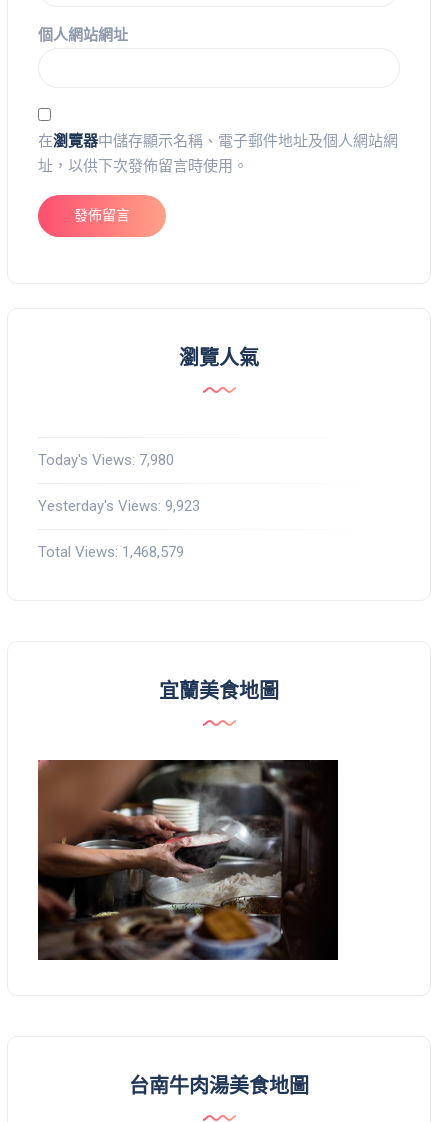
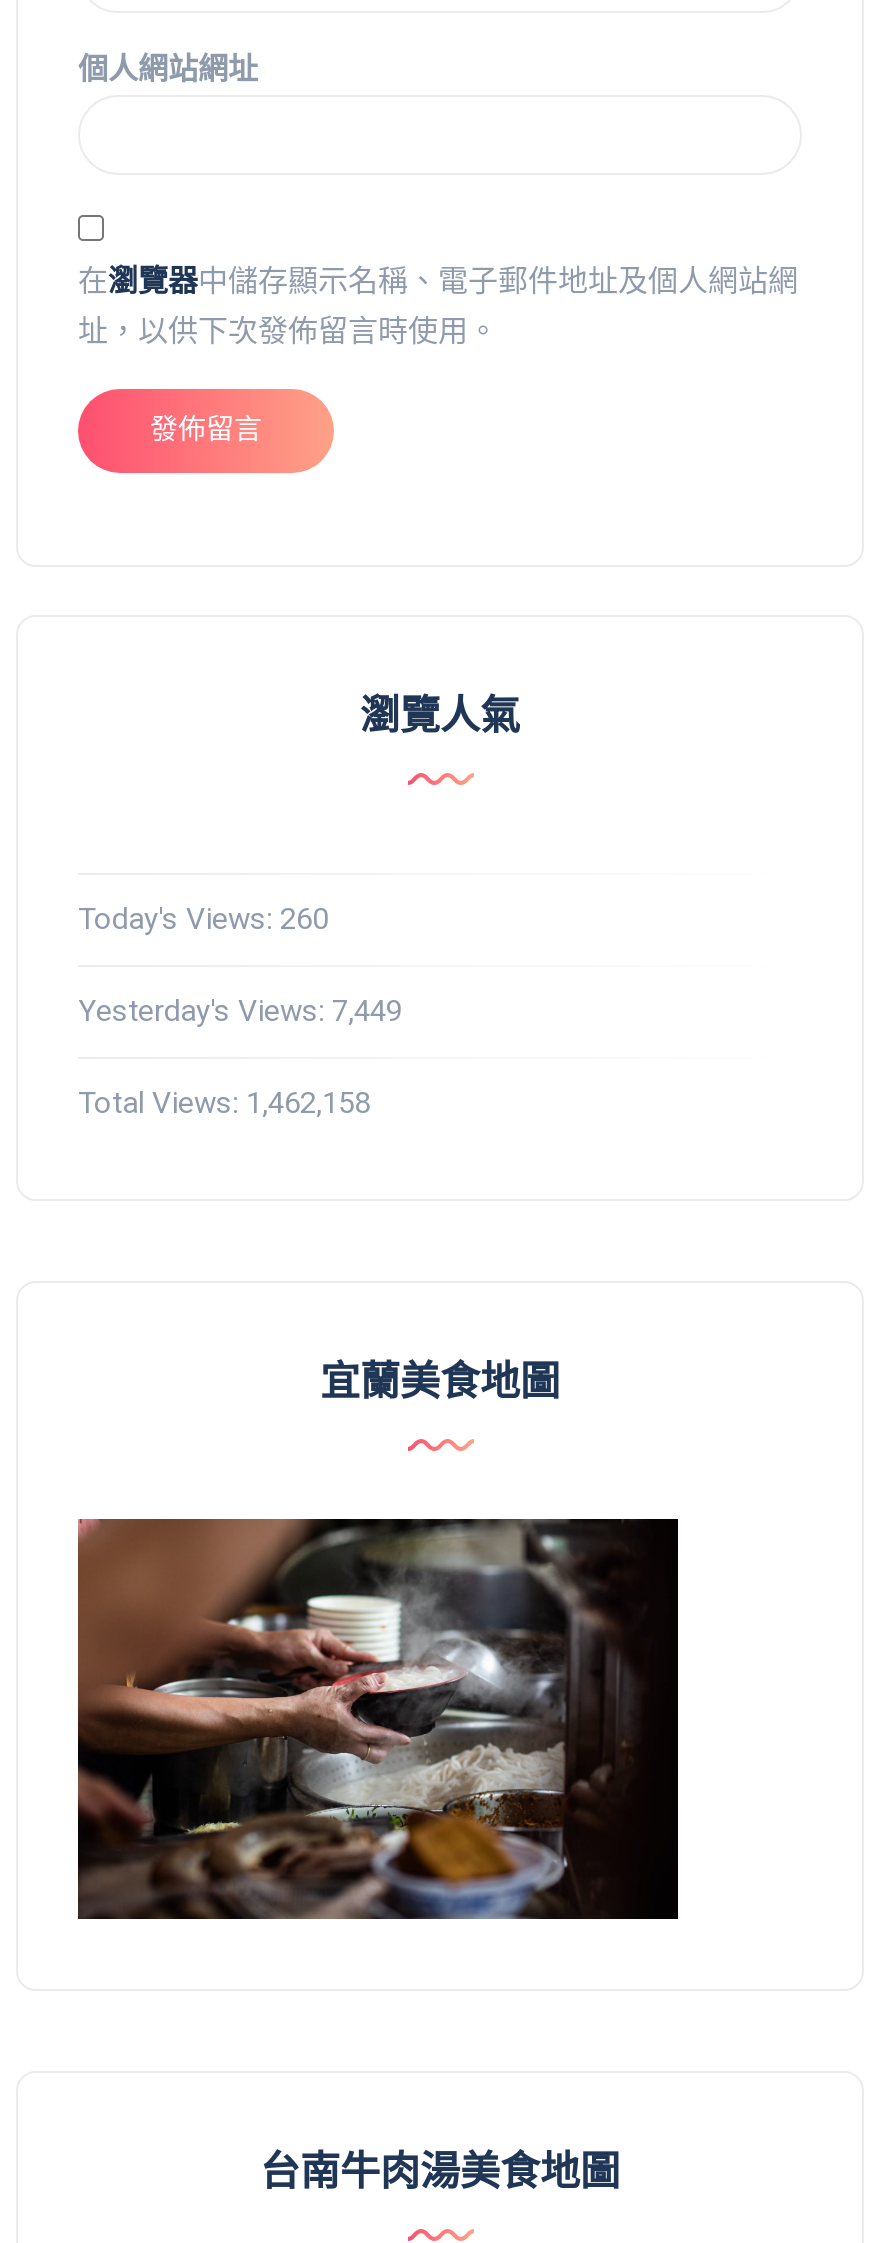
- Today's Views: 7,980
+ Today's Views: 260

- Yesterday's Views: 9,923
+ Yesterday's Views: 7,449

- Total Views: 1,468,579
+ Total Views: 1,462,158
